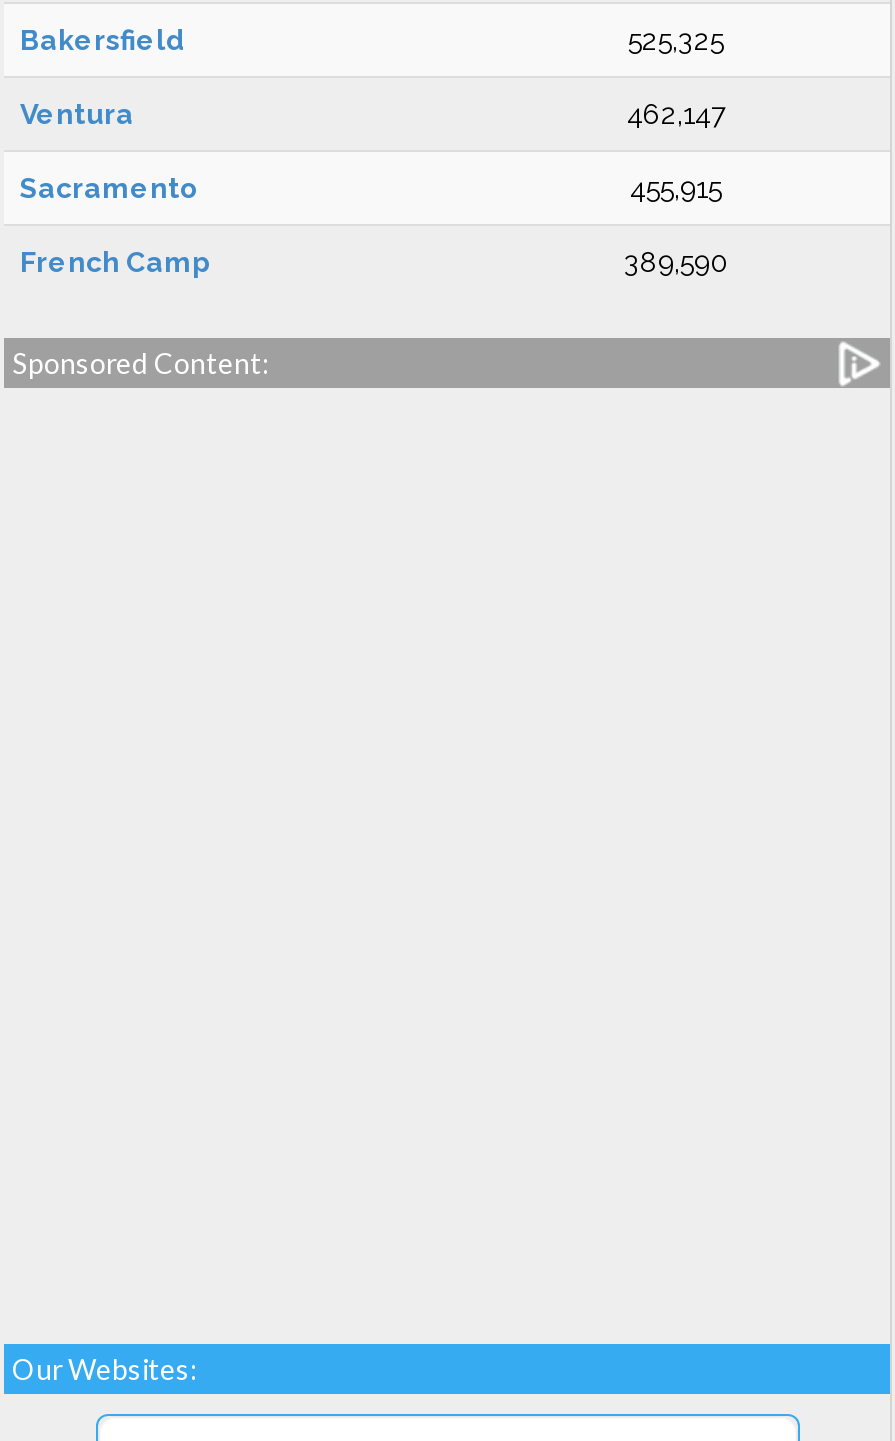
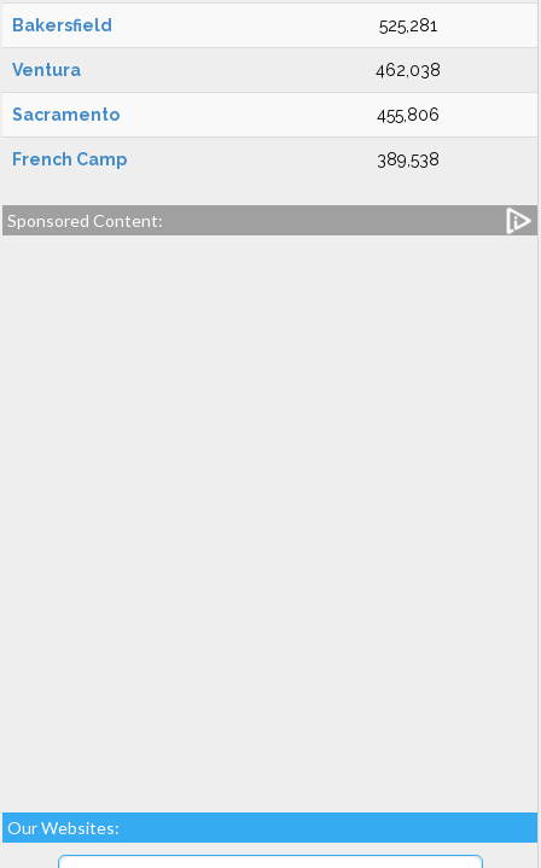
- 525,325
+ 525,281

- 462,147
+ 462,038

- 455,915
+ 455,806

- 389,590
+ 389,538
